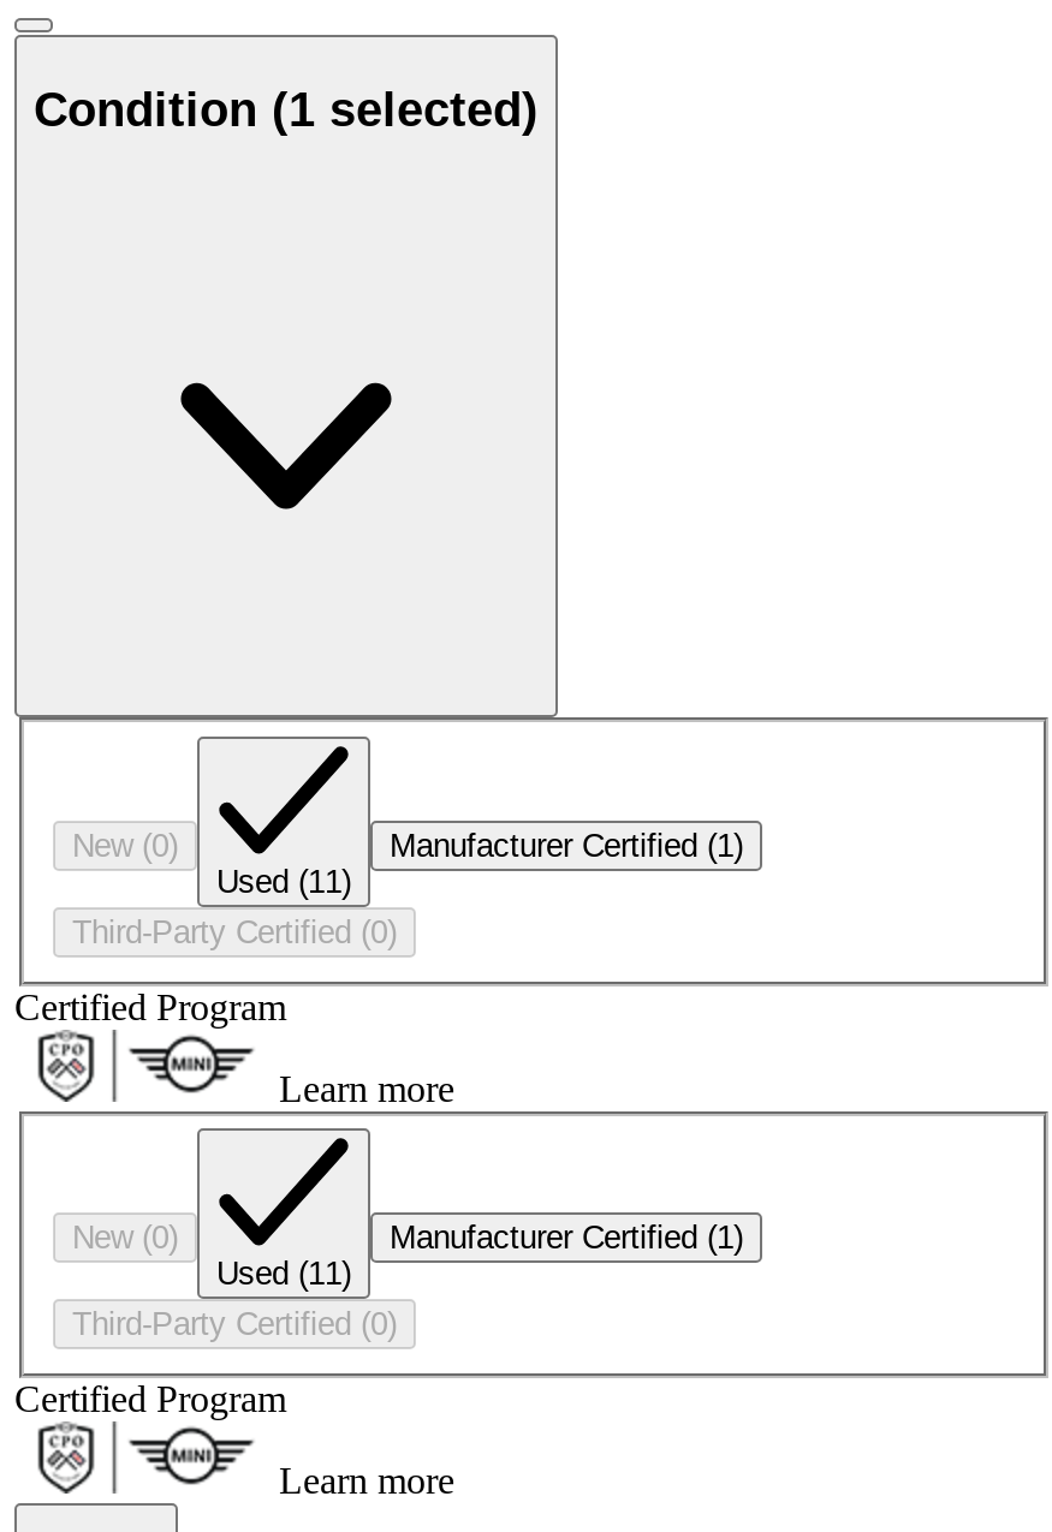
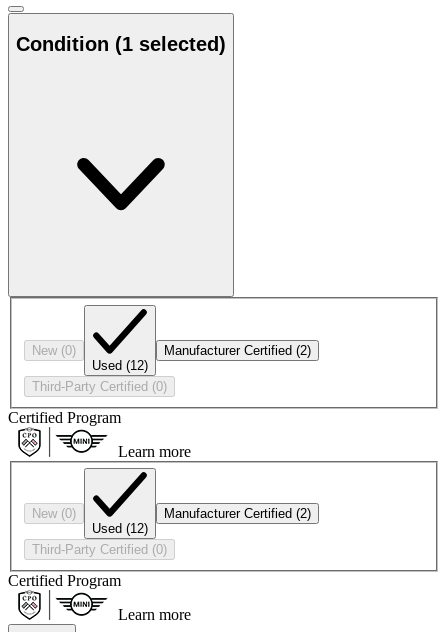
- Manufacturer Certified (1)
+ Manufacturer Certified (2)

- Used (11)
+ Used (12)

- Manufacturer Certified (1)
+ Manufacturer Certified (2)

- Used (11)
+ Used (12)
